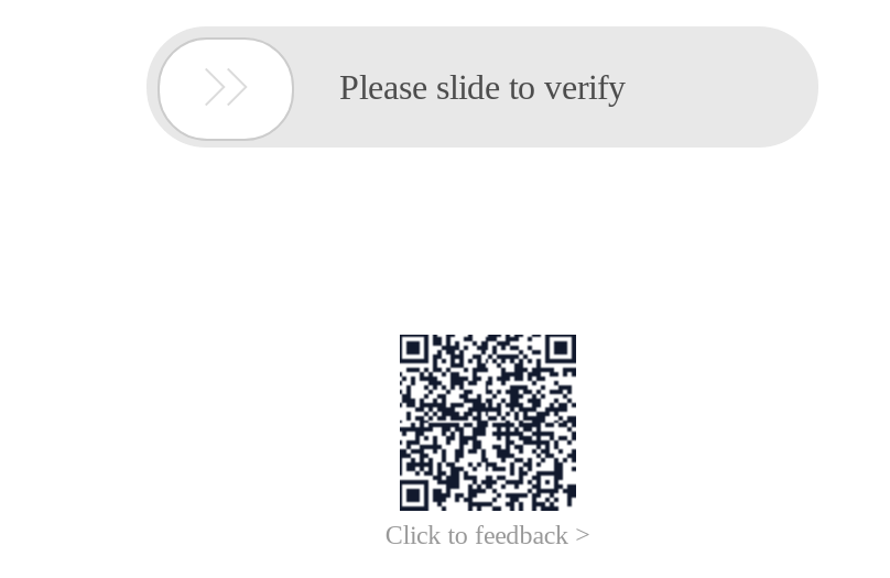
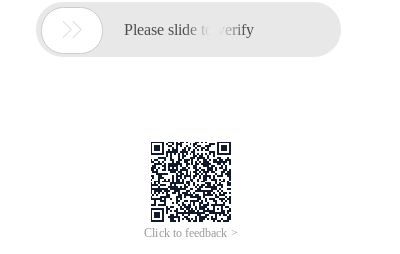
- [image]
+ [image]
